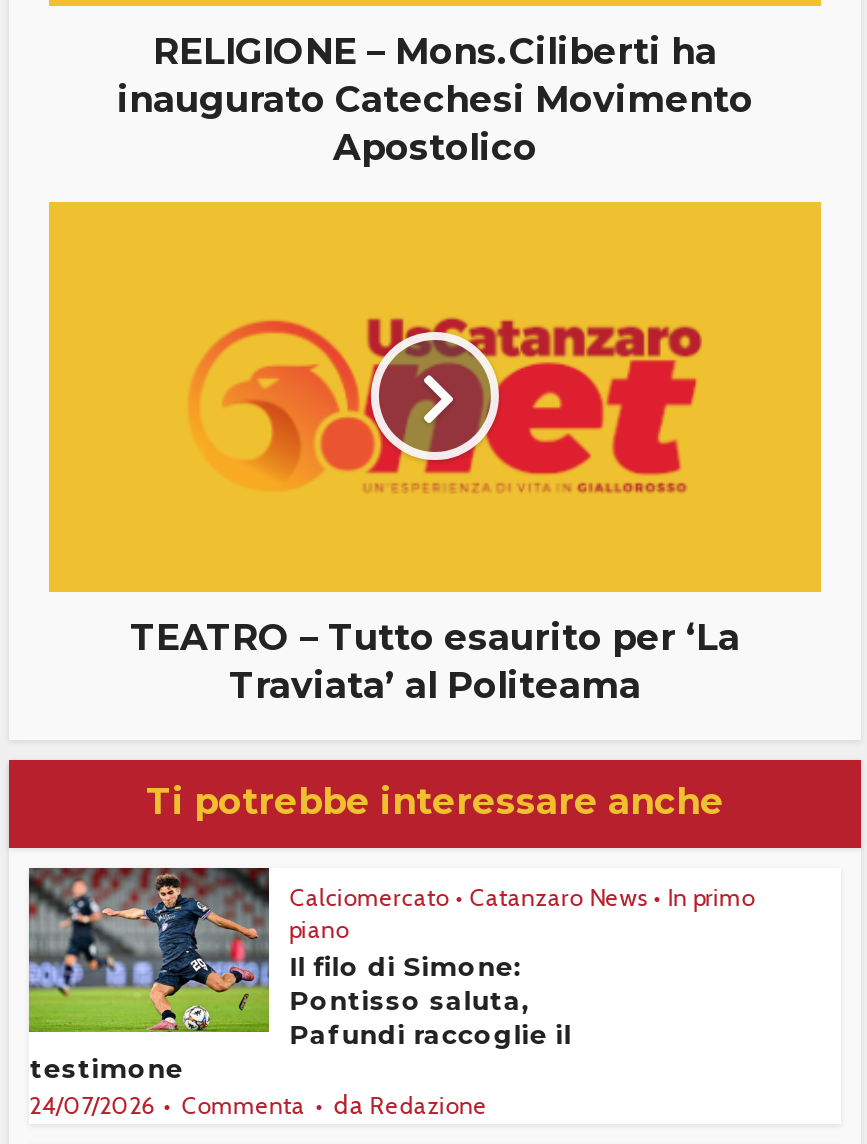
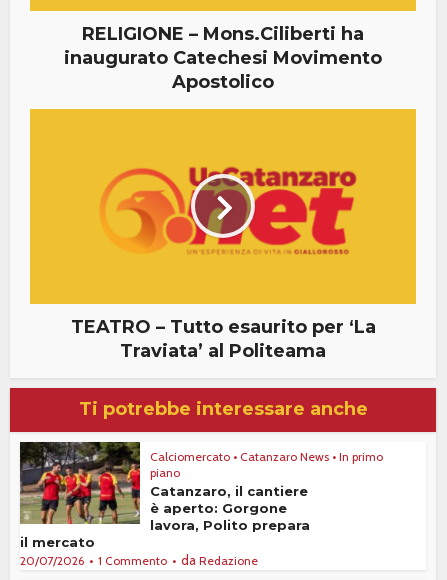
- [image]
- Il filo di Simone:
- Pontisso saluta,
- Pafundi raccoglie il
- testimone
- 24/07/2026
- Commenta
+ [image]
+ Catanzaro, il cantiere
+ è aperto: Gorgone
+ lavora, Polito prepara
+ il mercato
+ 20/07/2026
+ 1 Commento
